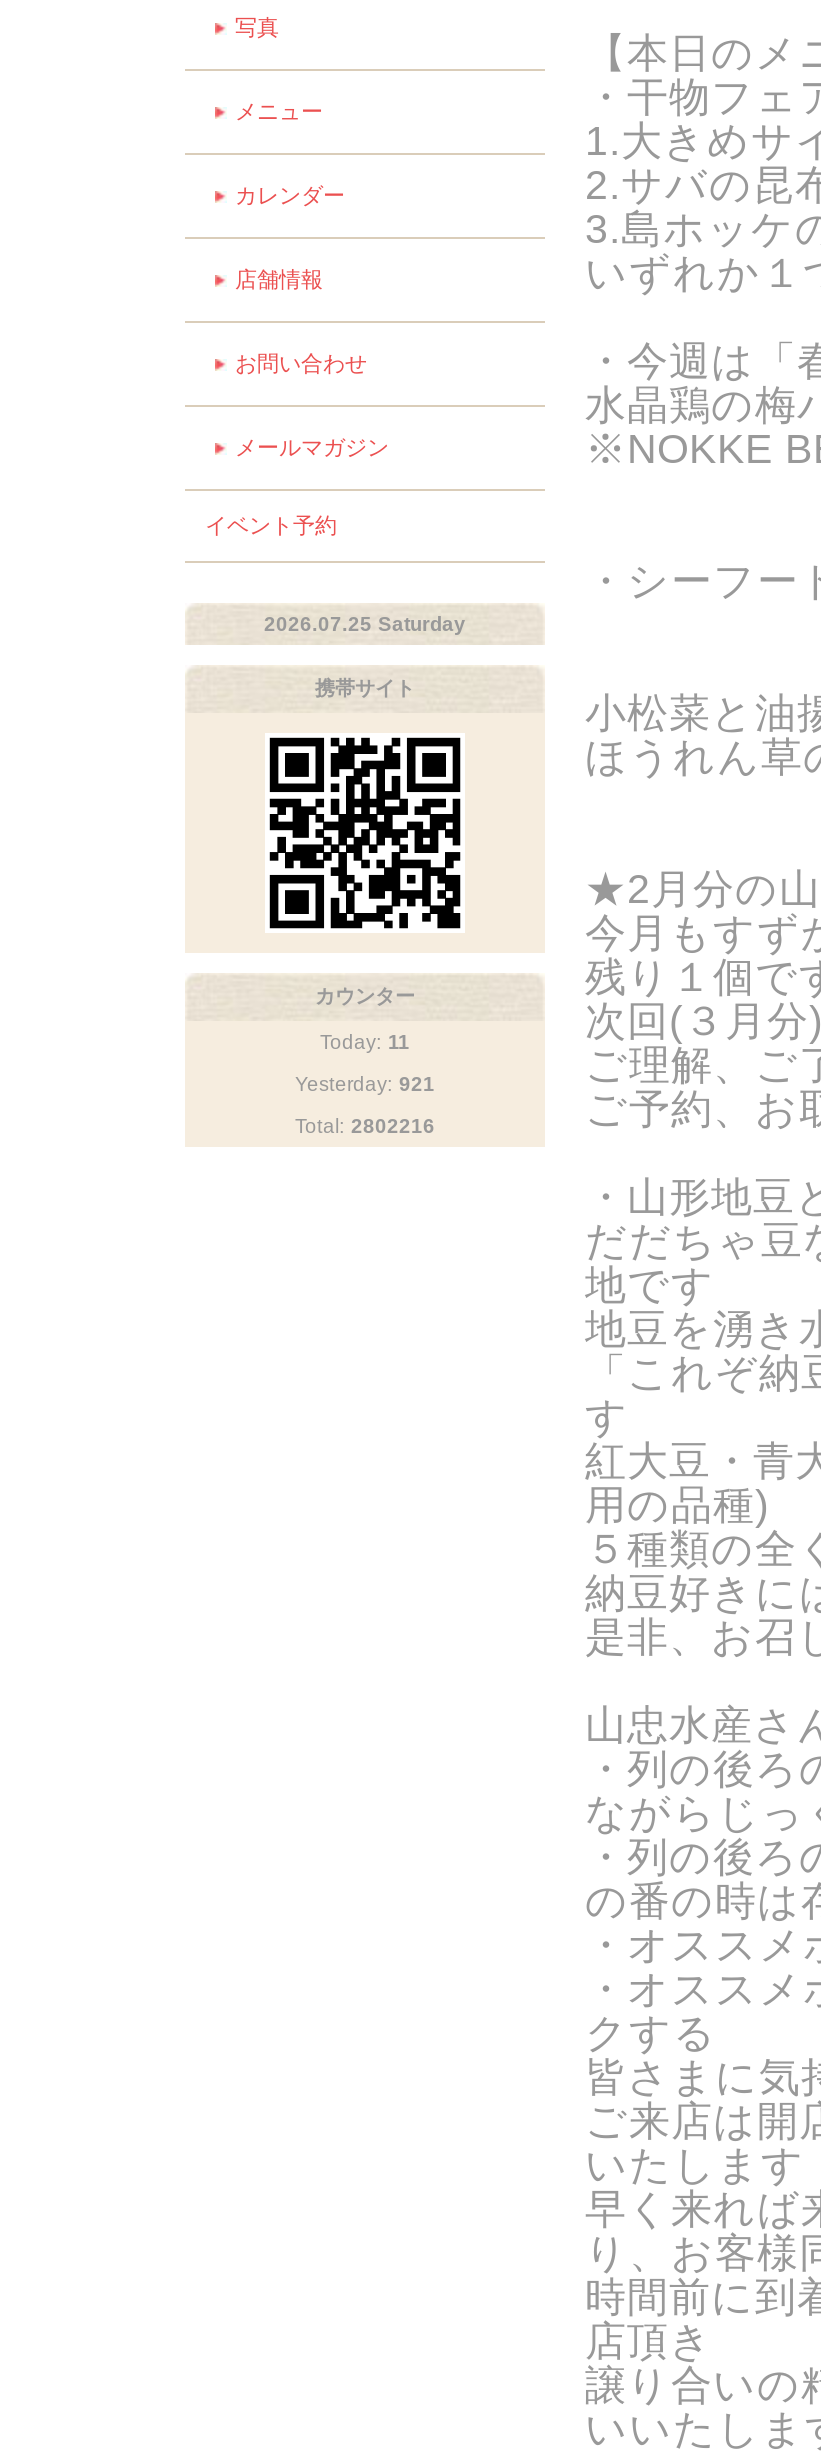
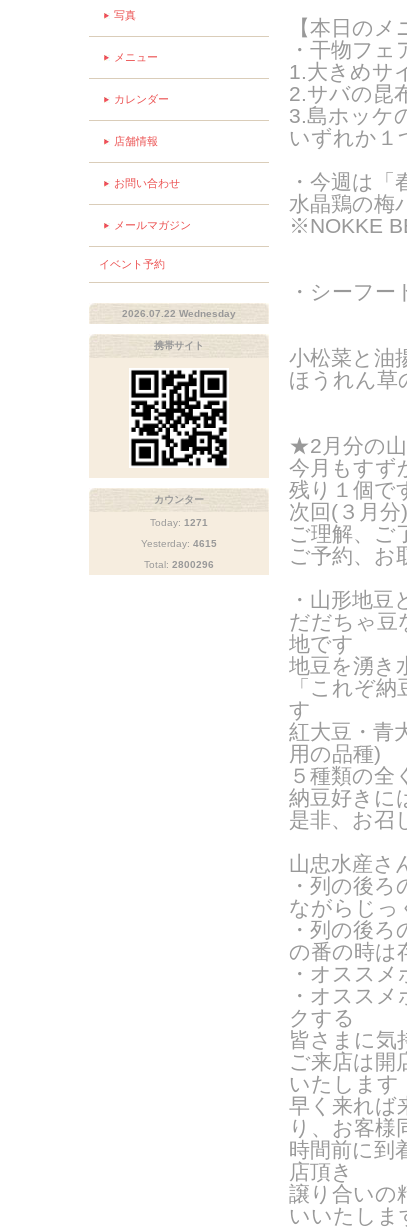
- 2026.07.25 Saturday
+ 2026.07.22 Wednesday

- Today: 11
+ Today: 1271

- Yesterday: 921
+ Yesterday: 4615

- Total: 2802216
+ Total: 2800296
